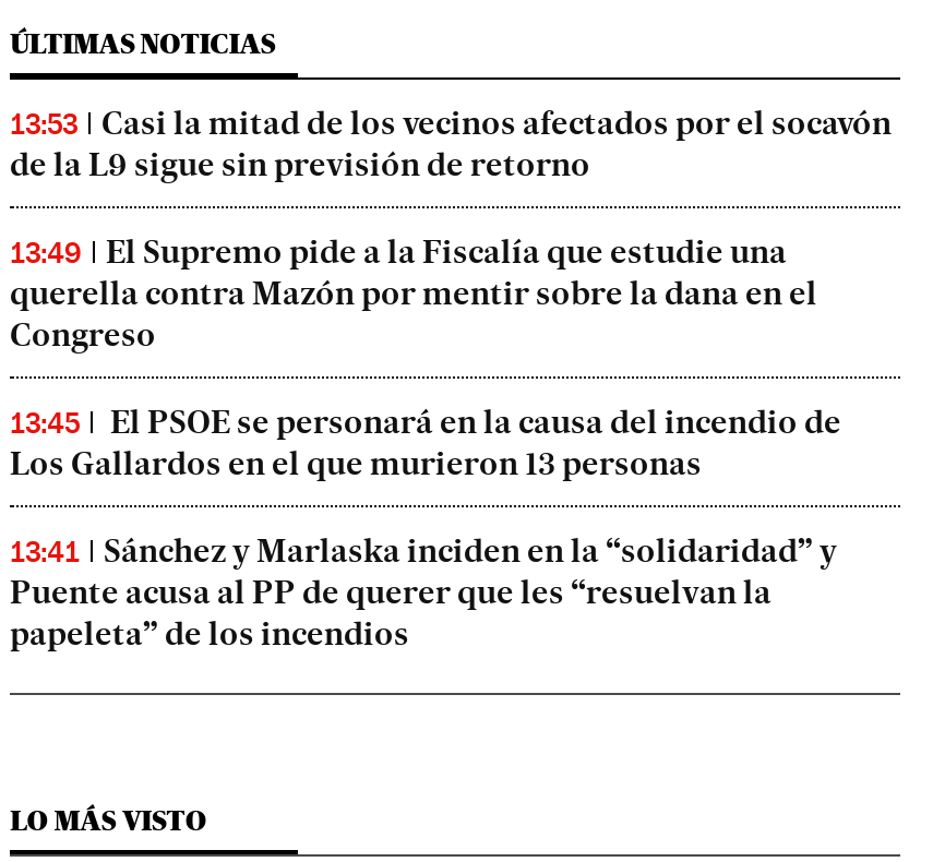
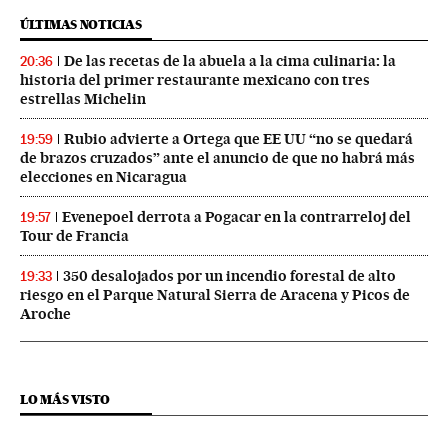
- 13:53
- Casi la mitad de los vecinos afectados por el socavón
- de la L9 sigue sin previsión de retorno
+ 20:36
+ De las recetas de la abuela a la cima culinaria: la
+ historia del primer restaurante mexicano con tres
+ estrellas Michelin

- 13:49
- El Supremo pide a la Fiscalía que estudie una
- querella contra Mazón por mentir sobre la dana en el
- Congreso
+ 19:59
+ Rubio advierte a Ortega que EE UU “no se quedará
+ de brazos cruzados” ante el anuncio de que no habrá más
+ elecciones en Nicaragua

- 13:45
- El PSOE se personará en la causa del incendio de
- Los Gallardos en el que murieron 13 personas
+ 19:57
+ Evenepoel derrota a Pogacar en la contrarreloj del
+ Tour de Francia

- 13:41
- Sánchez y Marlaska inciden en la “solidaridad” y
- Puente acusa al PP de querer que les “resuelvan la
- papeleta” de los incendios
+ 19:33
+ 350 desalojados por un incendio forestal de alto
+ riesgo en el Parque Natural Sierra de Aracena y Picos de
+ Aroche
